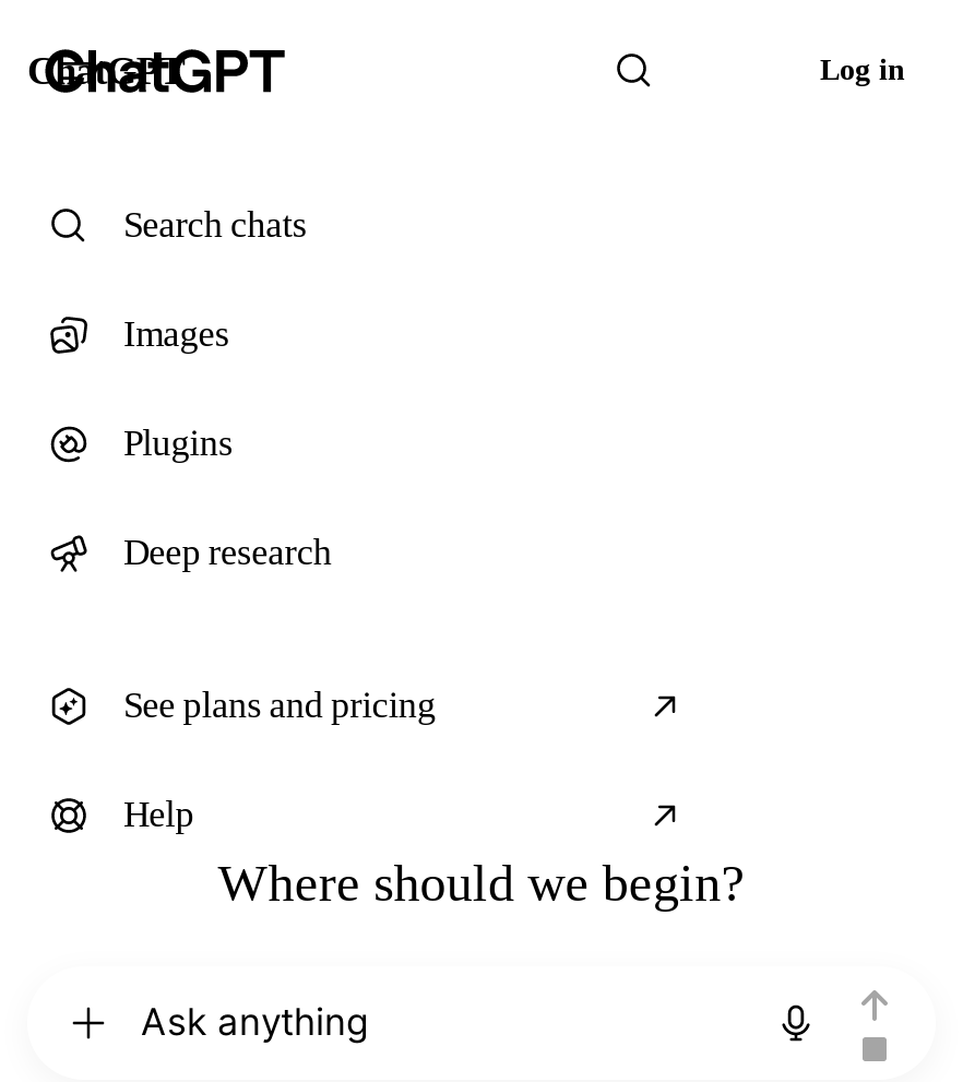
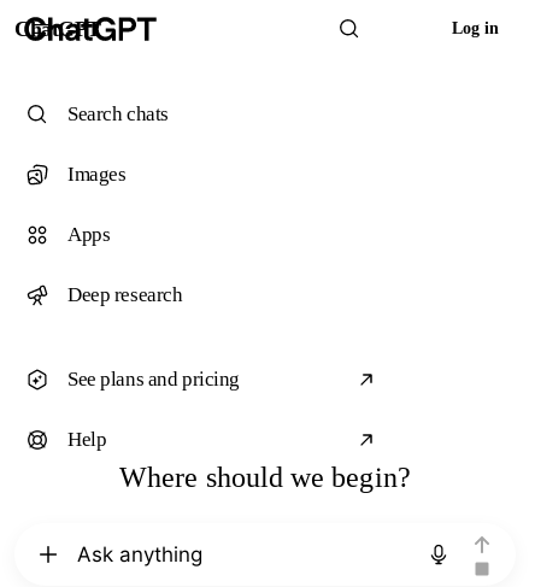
- Plugins
+ Apps
